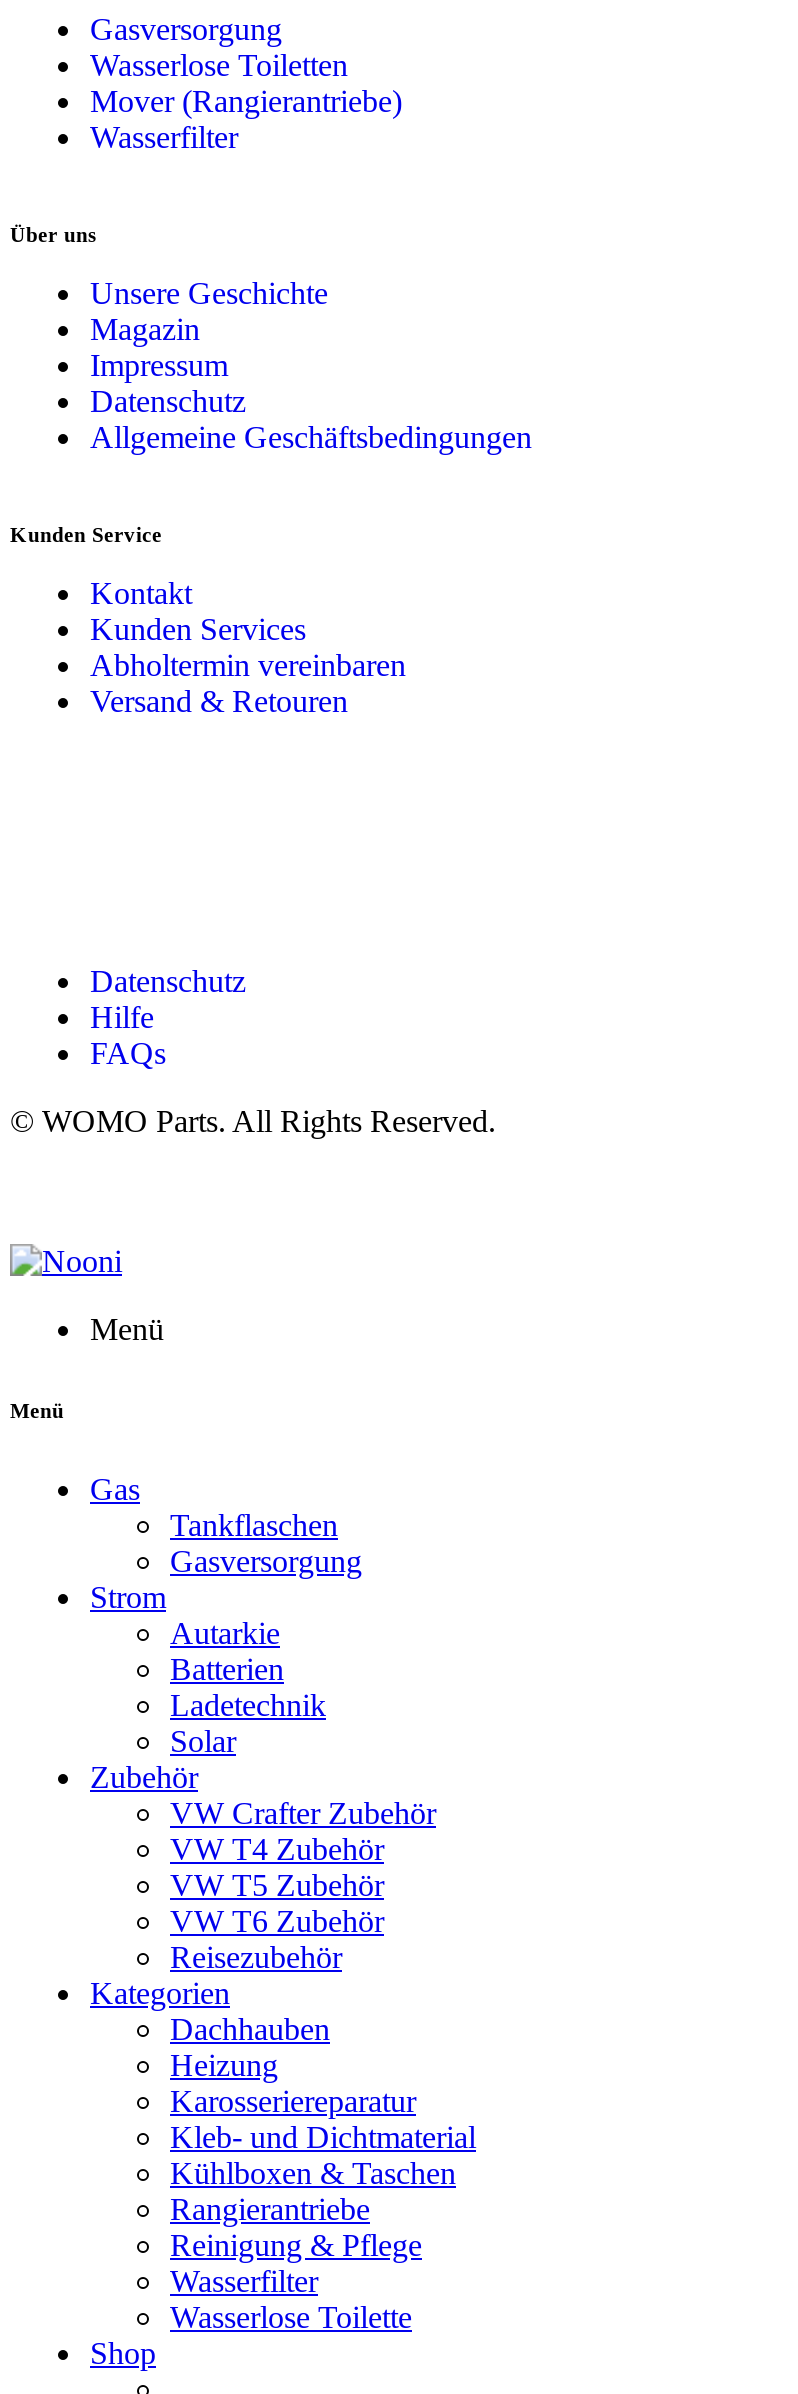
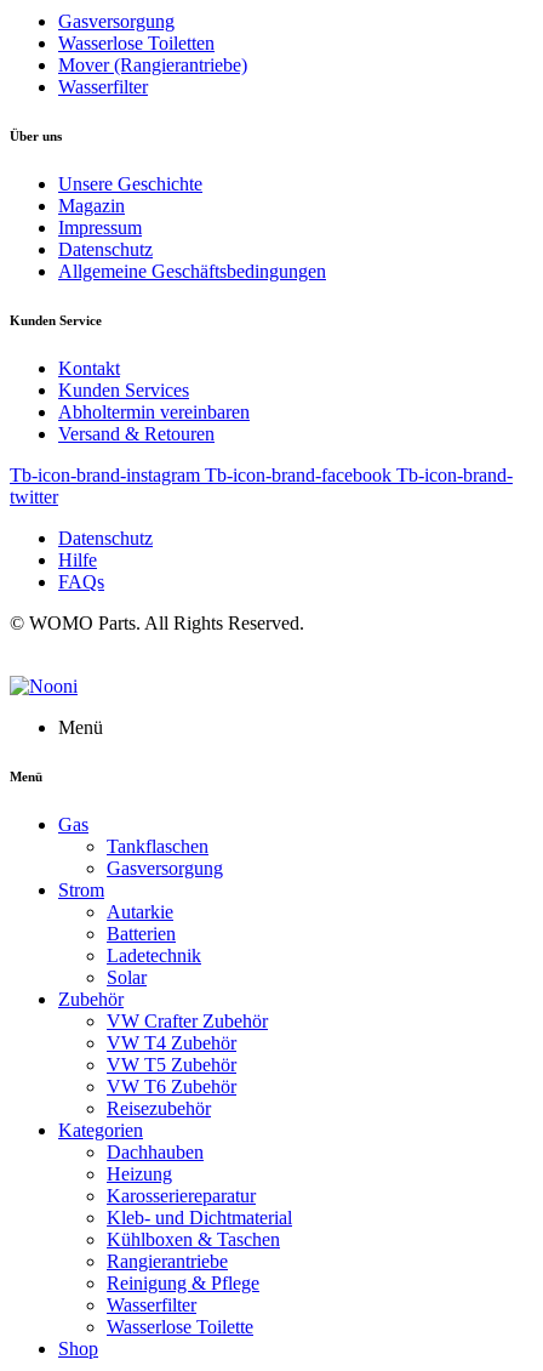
+ Tb-icon-brand-instagram Tb-icon-brand-facebook Tb-icon-brand-
+ twitter
